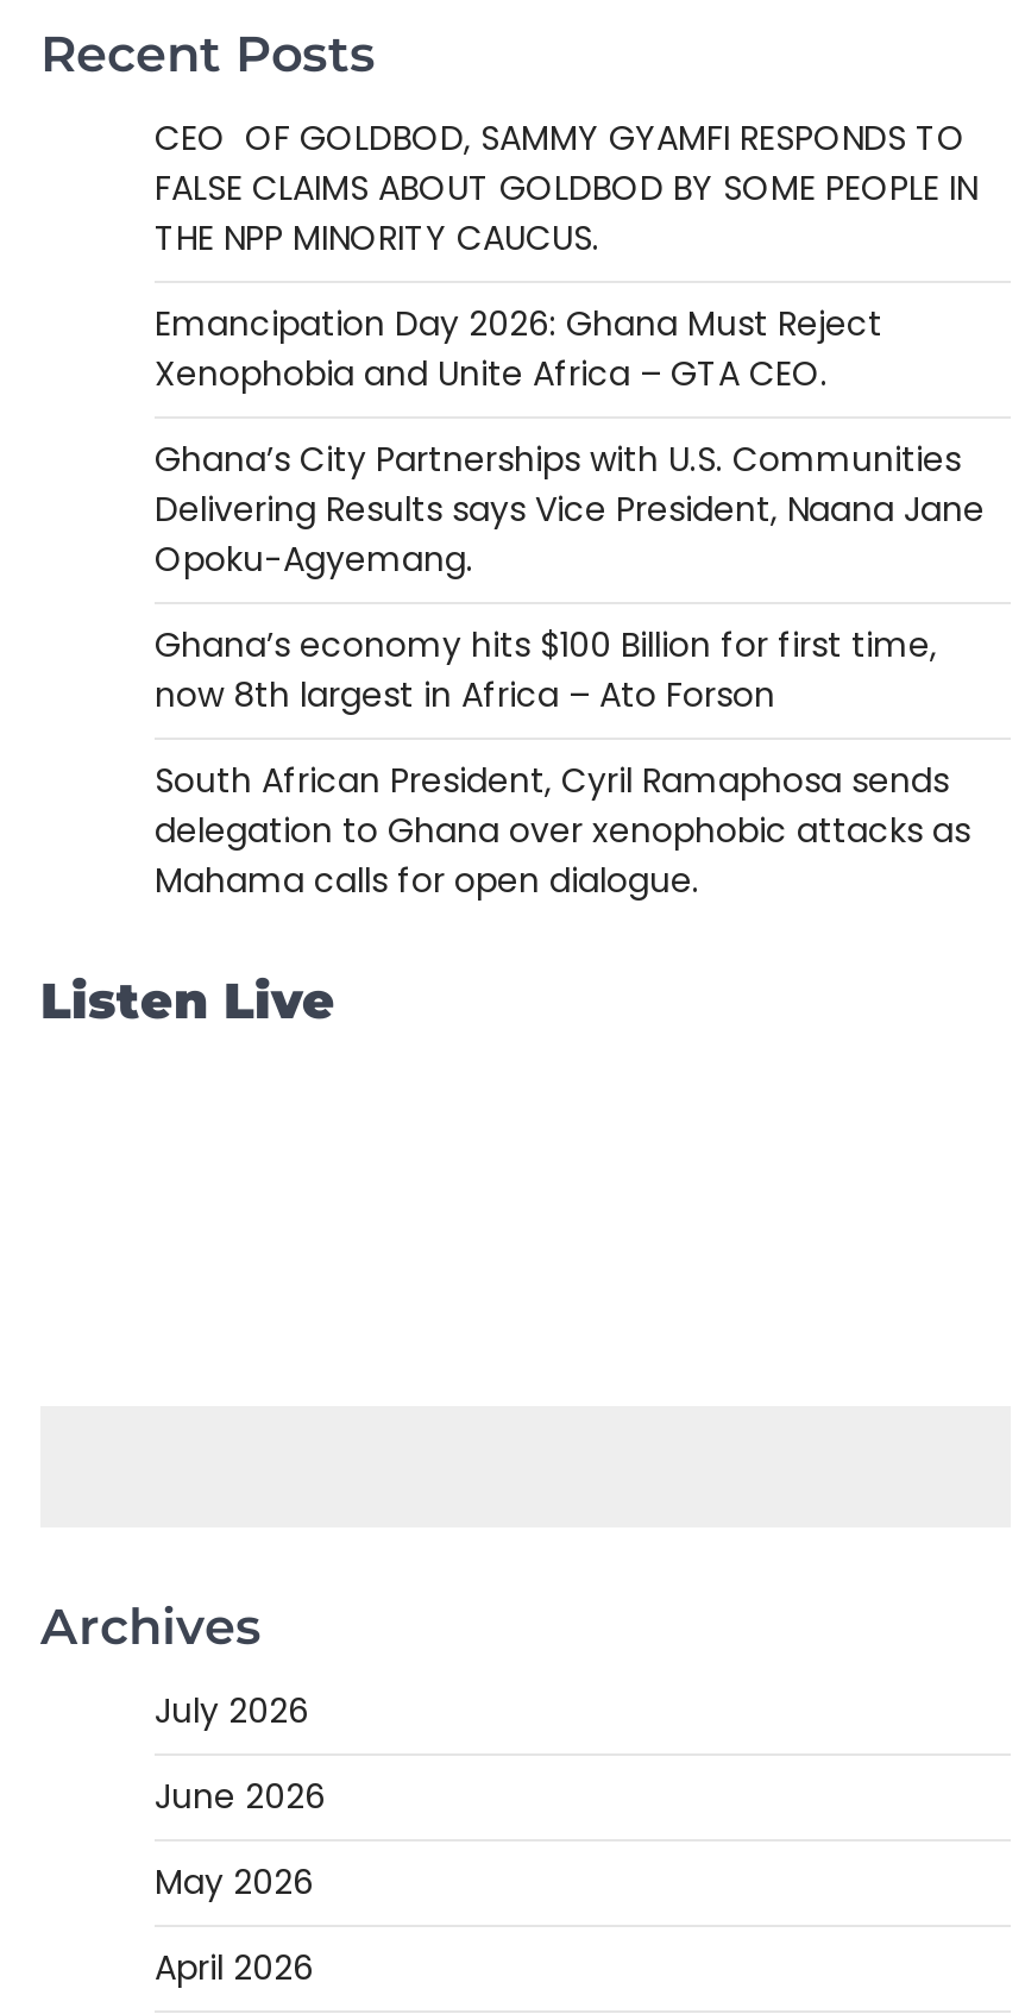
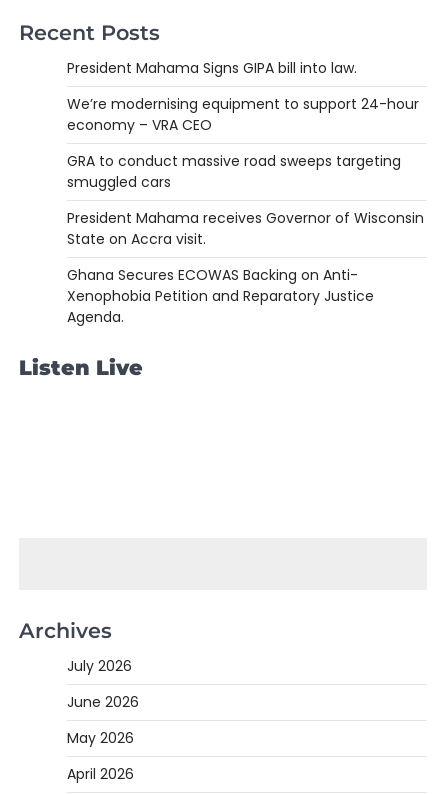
- CEO OF GOLDBOD, SAMMY GYAMFI RESPONDS TO
- FALSE CLAIMS ABOUT GOLDBOD BY SOME PEOPLE IN
- THE NPP MINORITY CAUCUS.
+ President Mahama Signs GIPA bill into law.

- Emancipation Day 2026: Ghana Must Reject
- Xenophobia and Unite Africa – GTA CEO.
+ We’re modernising equipment to support 24-hour
+ economy – VRA CEO

- Ghana’s City Partnerships with U.S. Communities
- Delivering Results says Vice President, Naana Jane
- Opoku-Agyemang.
+ GRA to conduct massive road sweeps targeting
+ smuggled cars

- Ghana’s economy hits $100 Billion for first time,
- now 8th largest in Africa – Ato Forson
+ President Mahama receives Governor of Wisconsin
+ State on Accra visit.

- South African President, Cyril Ramaphosa sends
- delegation to Ghana over xenophobic attacks as
- Mahama calls for open dialogue.
+ Ghana Secures ECOWAS Backing on Anti-
+ Xenophobia Petition and Reparatory Justice
+ Agenda.
